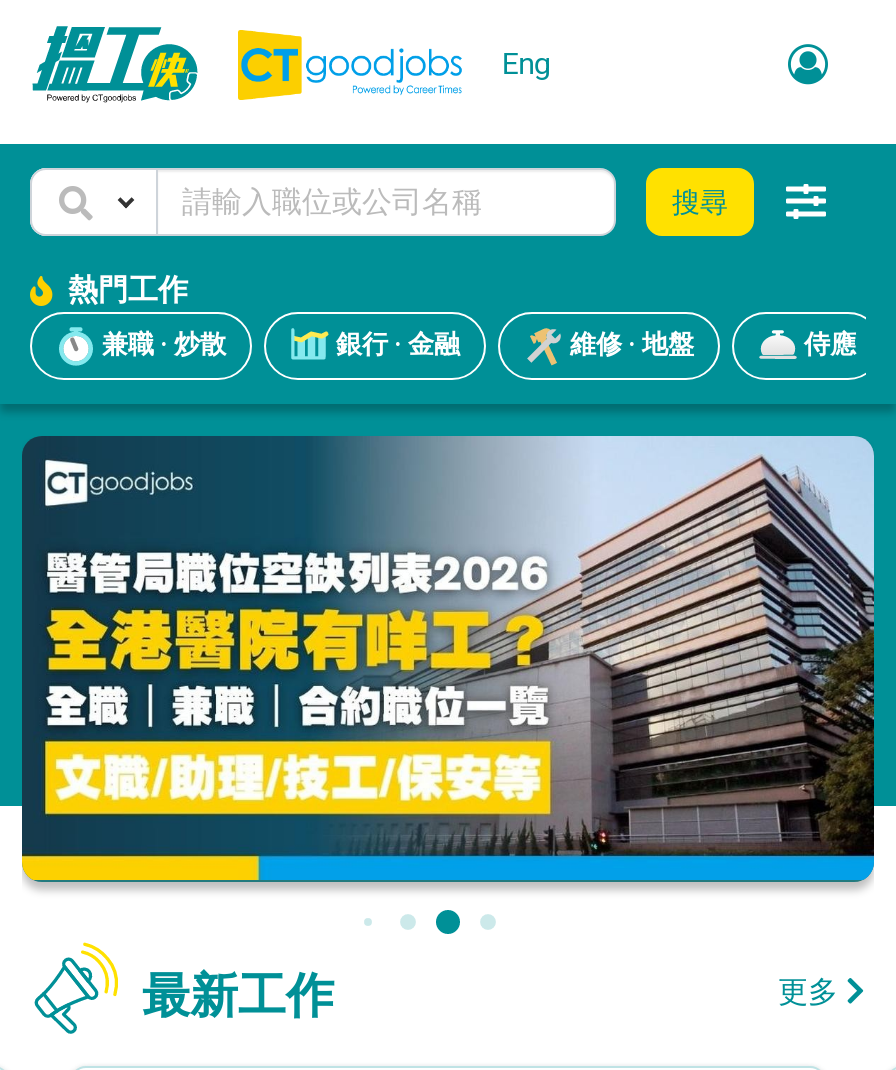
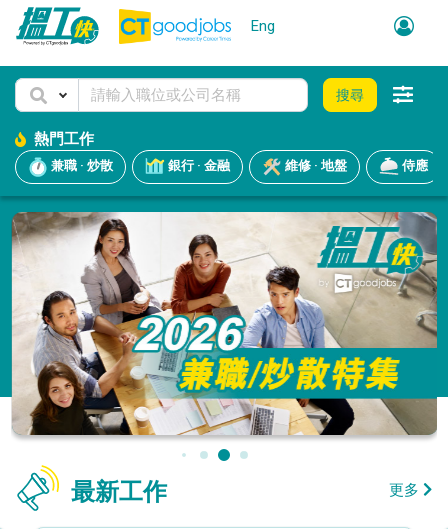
- [image]
+ [image]
